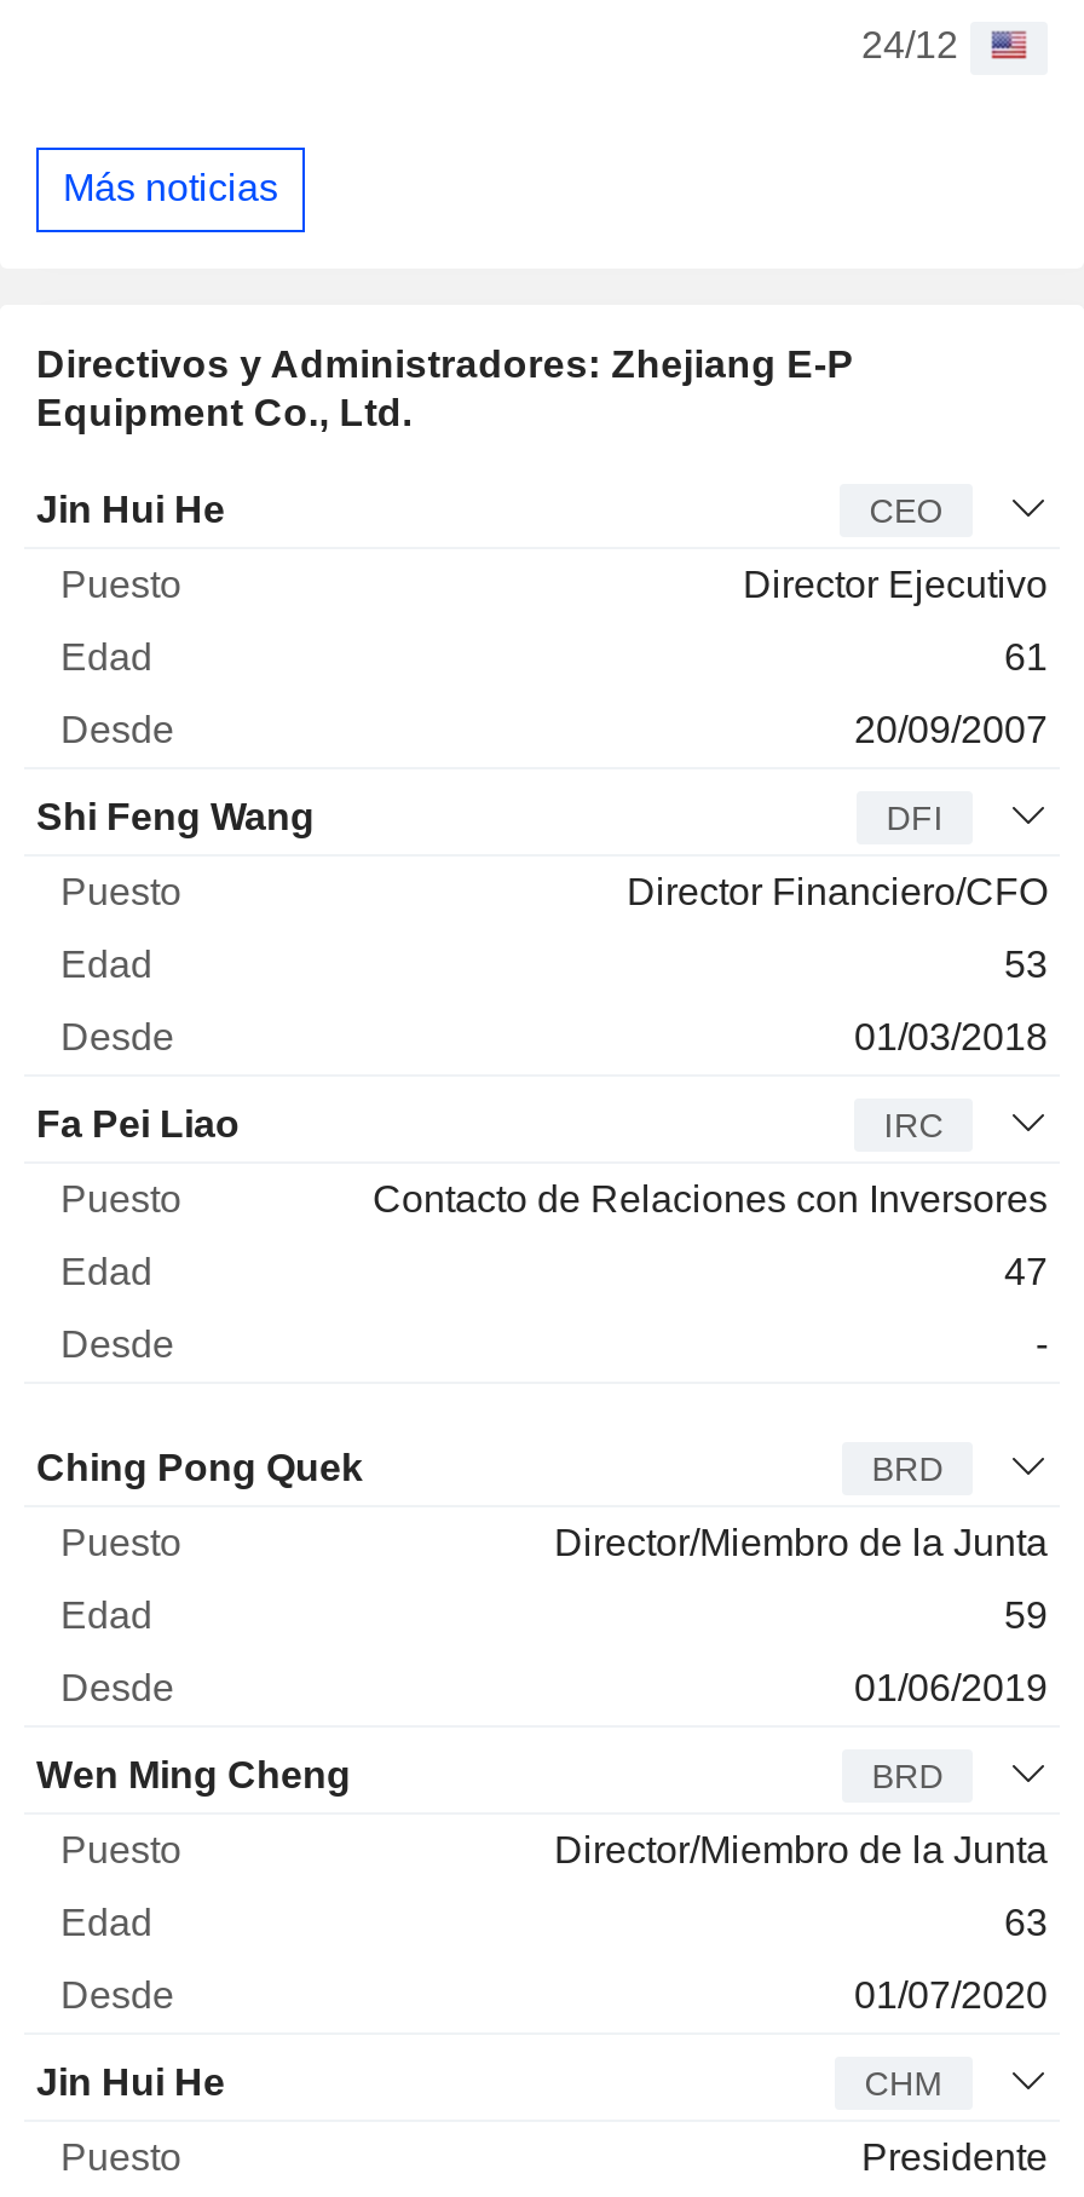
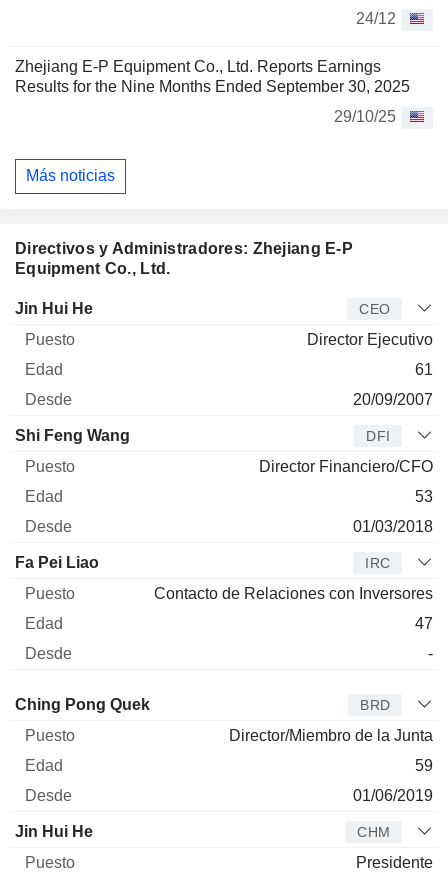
+ Zhejiang E-P Equipment Co., Ltd. Reports Earnings
+ Results for the Nine Months Ended September 30, 2025
+ 29/10/25

moved down: Más noticias | Directivos y Administradores: Zhejiang E-P | Equipment Co., Ltd. | ... | 59 | 01/06/2019

- Wen Ming Cheng
- BRD
- Director/Miembro de la Junta
- 63
- 01/07/2020
